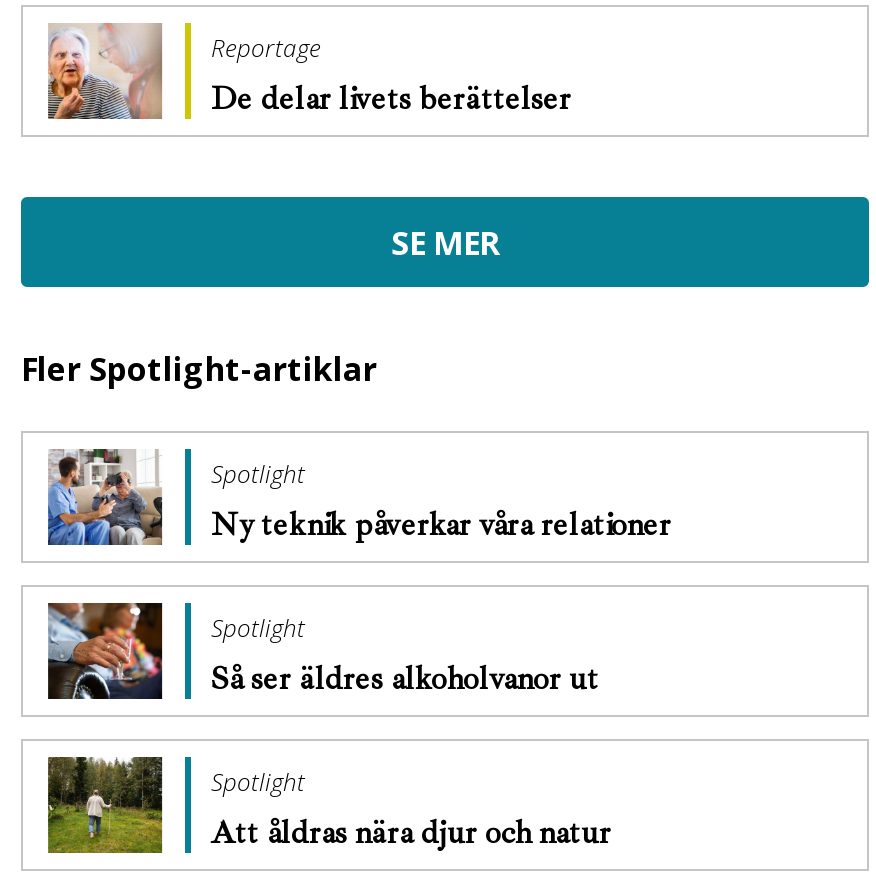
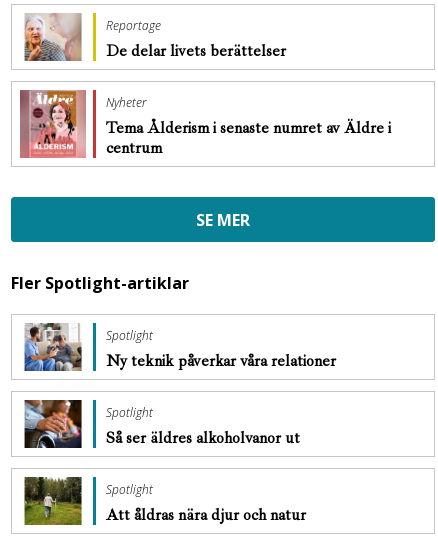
+ [image]
+ Nyheter
+ Tema Ålderism i senaste numret av Äldre i
+ centrum
